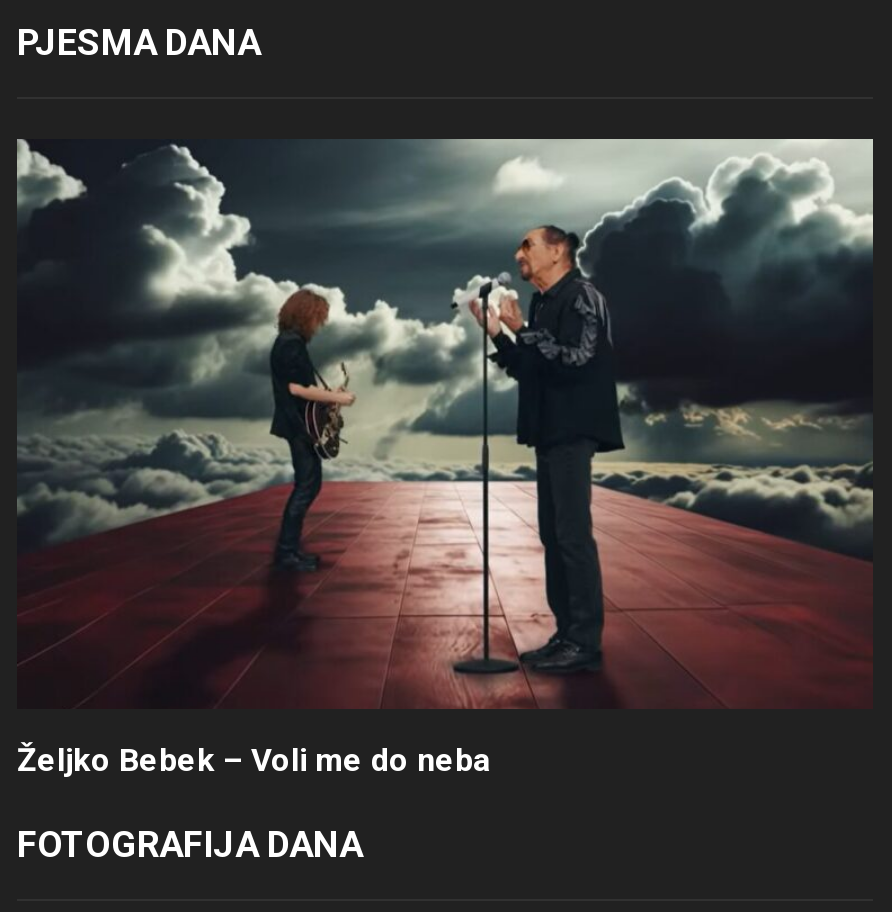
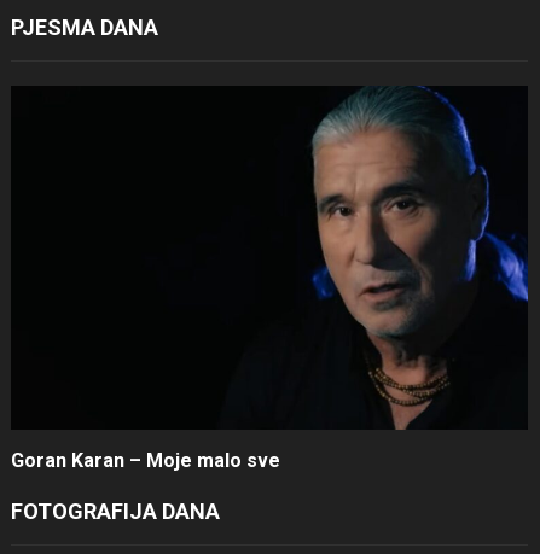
- [image]
- Željko Bebek – Voli me do neba
+ [image]
+ Goran Karan – Moje malo sve
